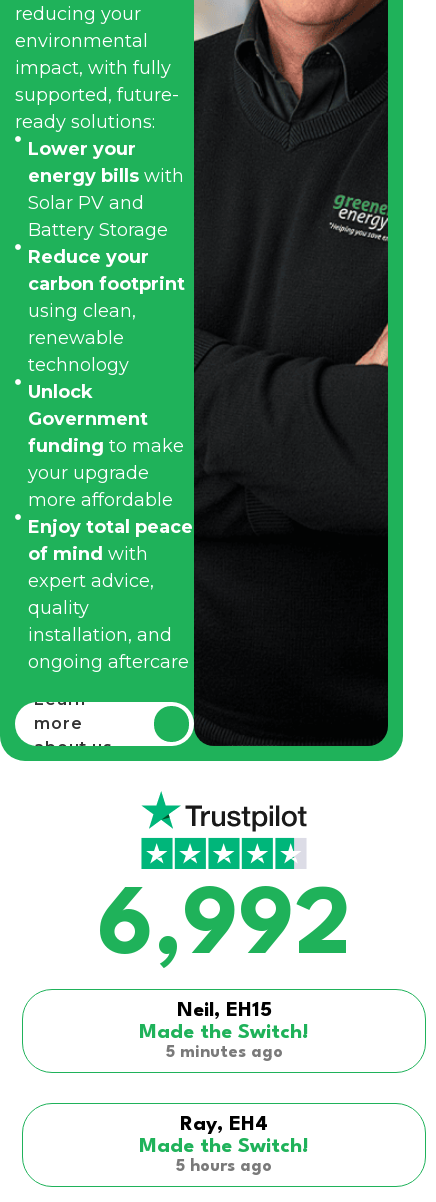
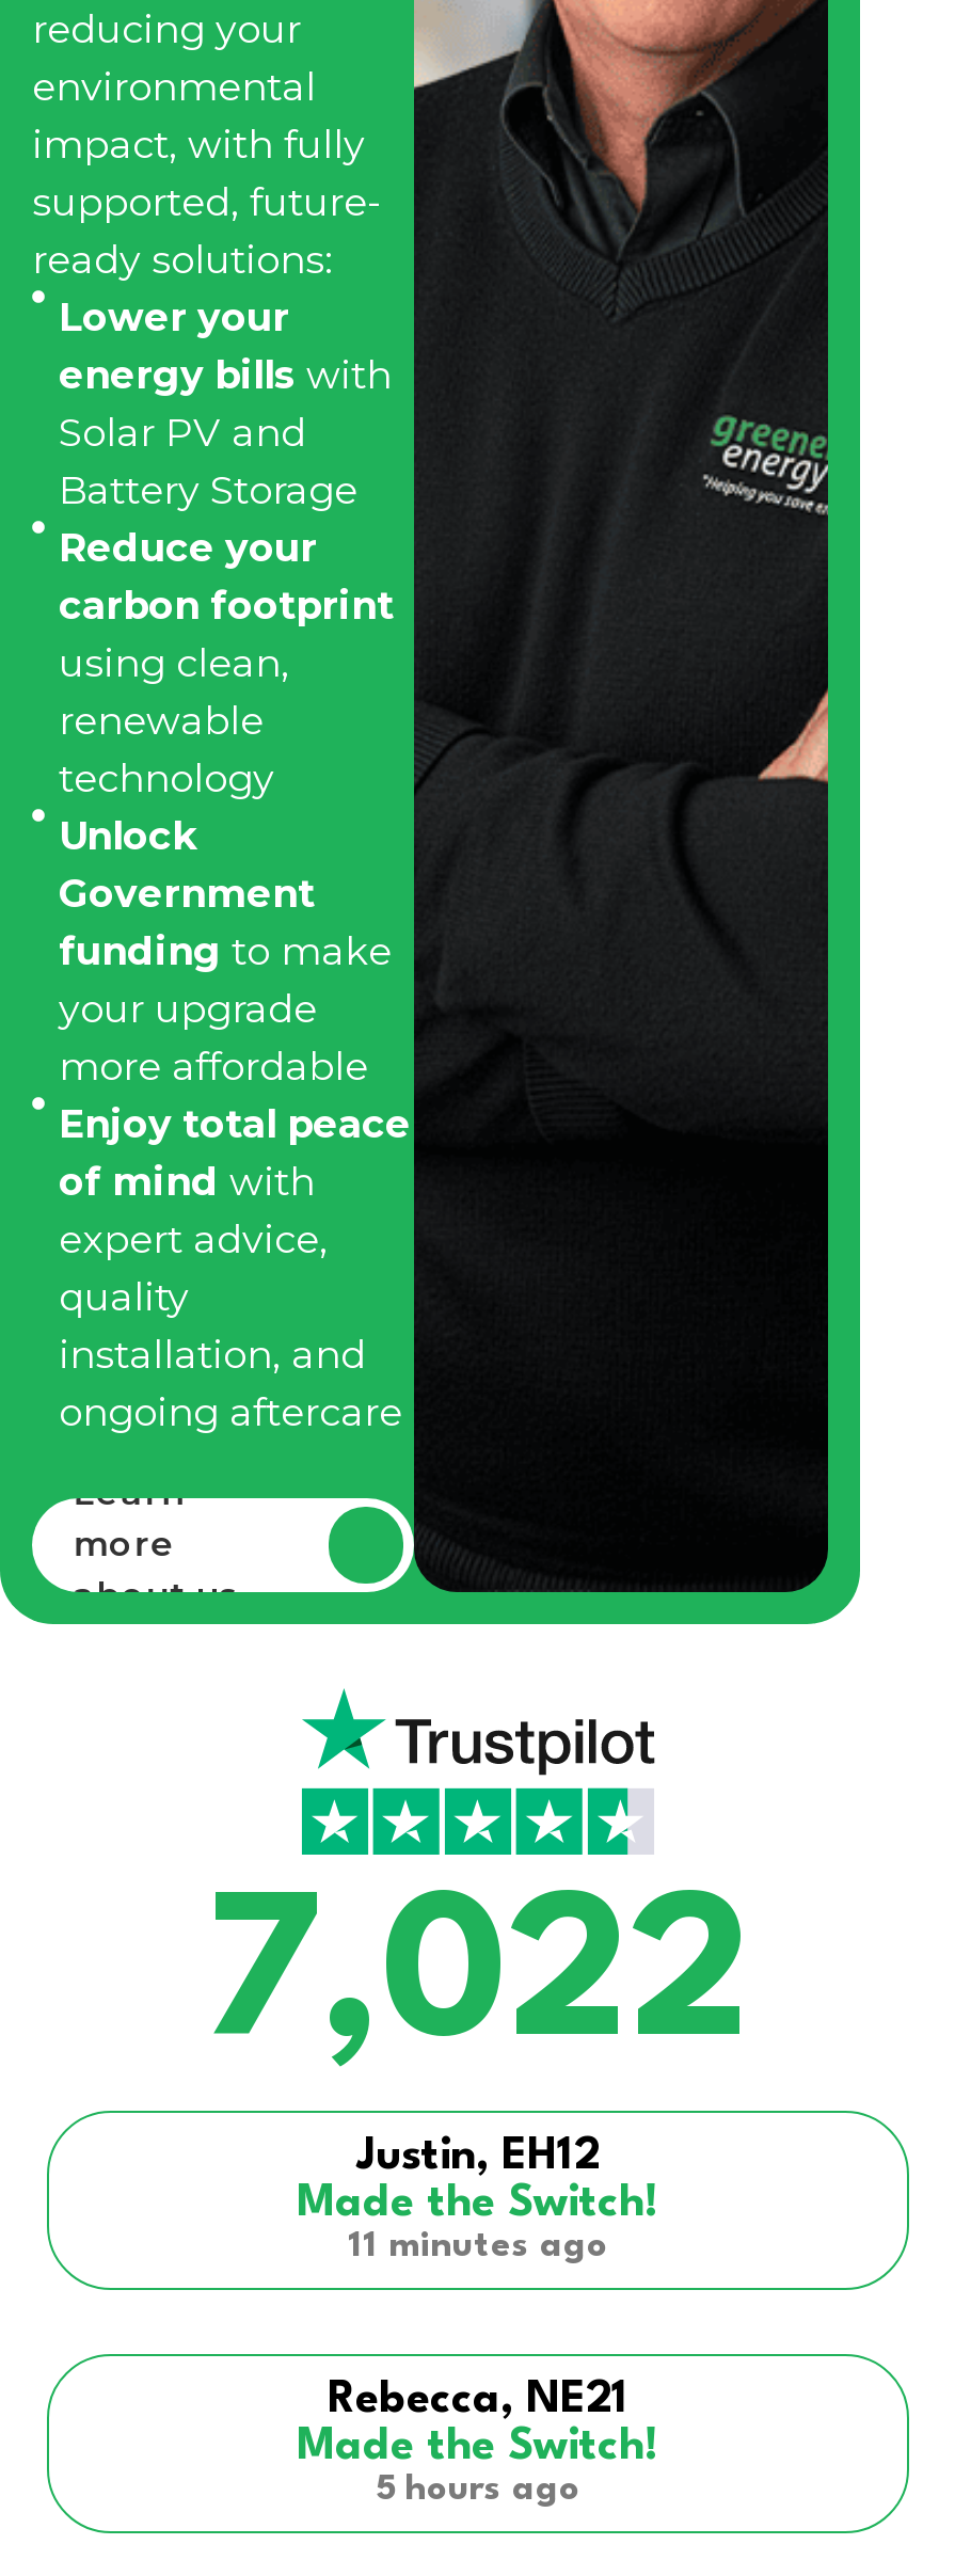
- 6,992
- Neil, EH15
+ 7,022
+ Justin, EH12

- 5 minutes ago
+ 11 minutes ago

- Ray, EH4
+ Rebecca, NE21
